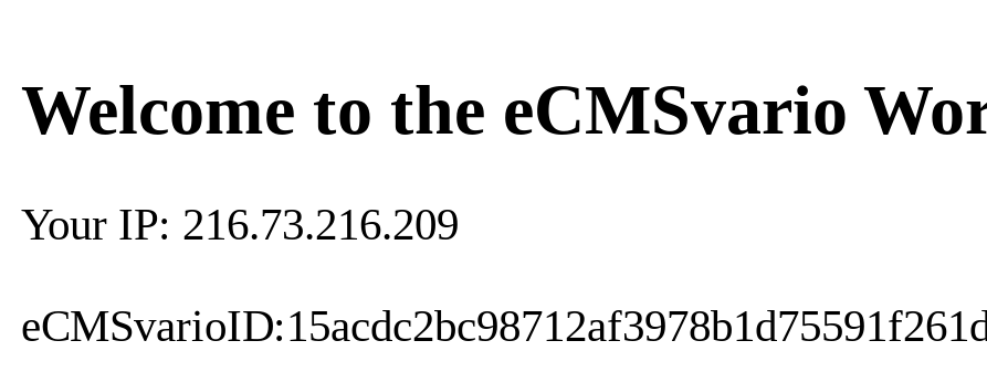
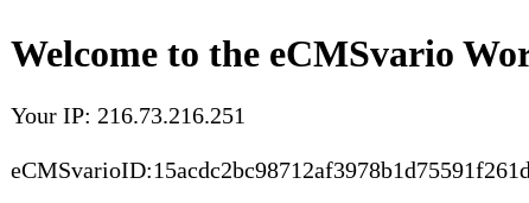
- Your IP: 216.73.216.209
+ Your IP: 216.73.216.251
